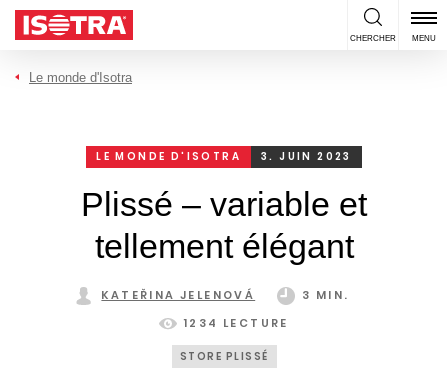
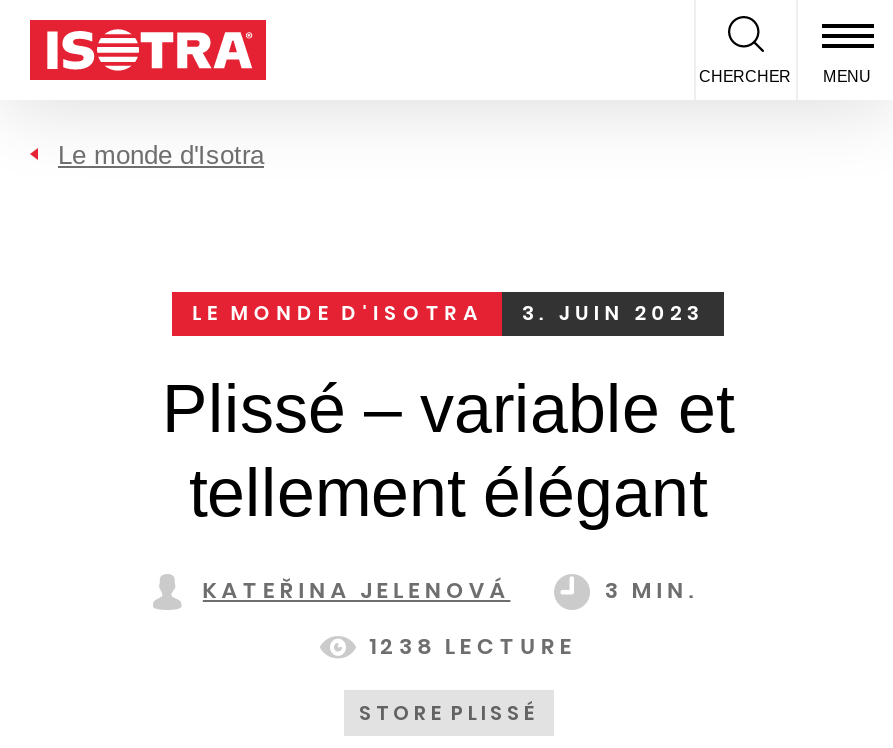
- 1234 LECTURE
+ 1238 LECTURE
